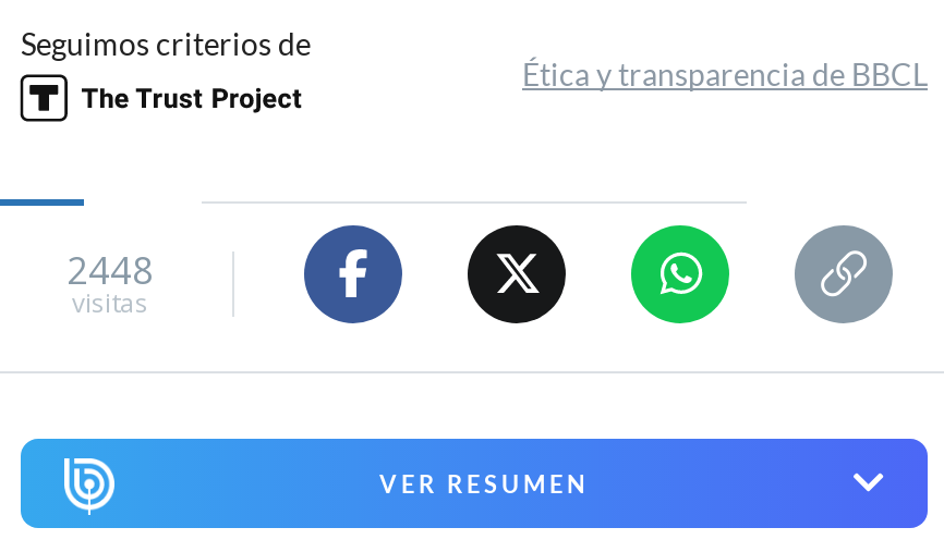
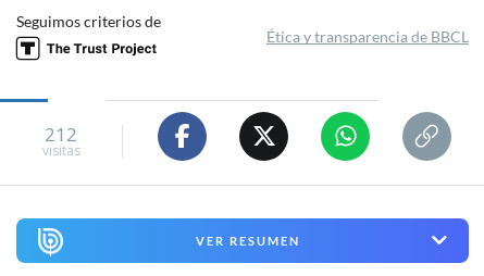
- 2448
+ 212
